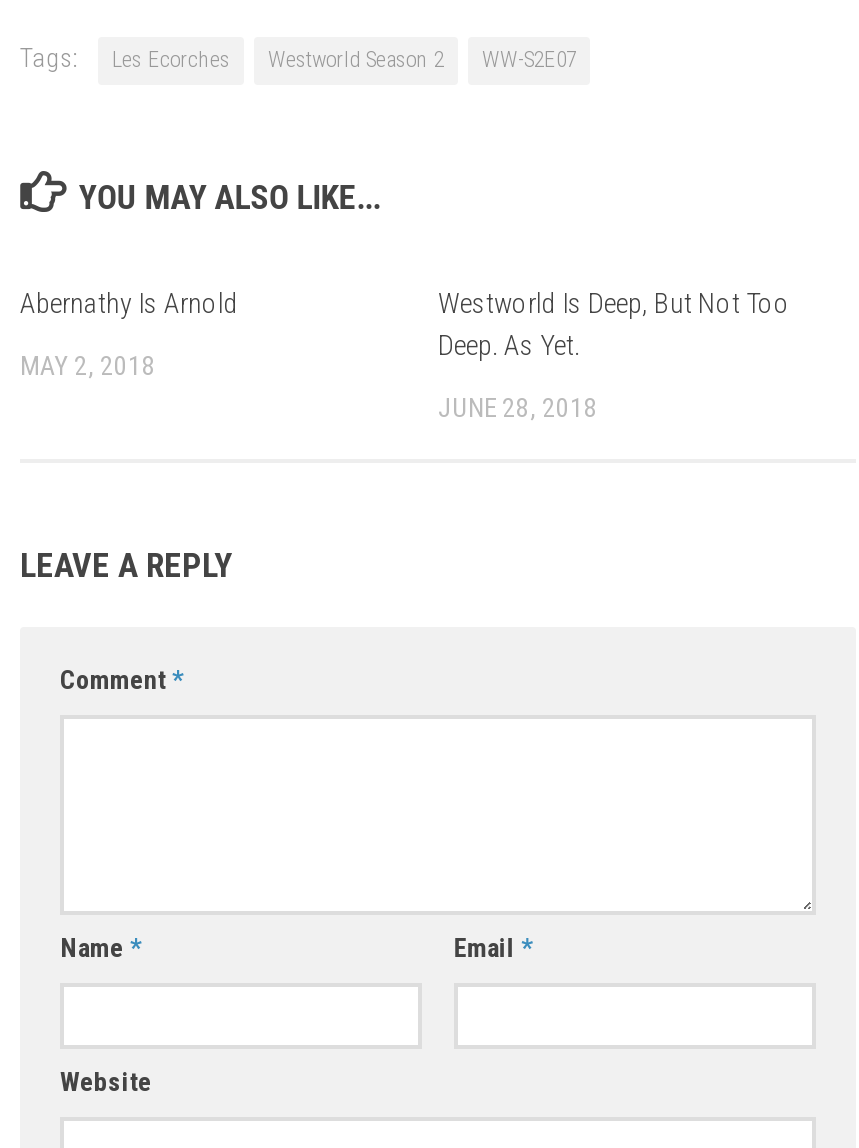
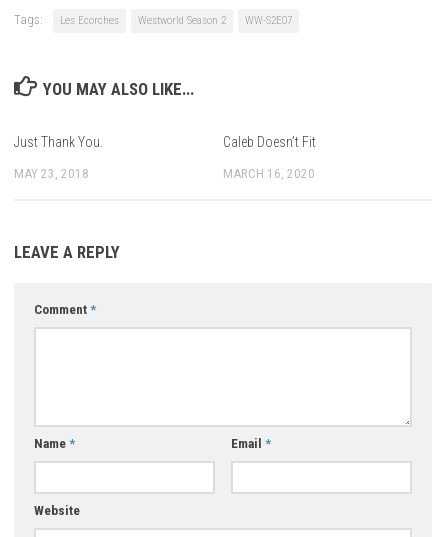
- Abernathy Is Arnold
+ Just Thank You.

- Westworld Is Deep, But Not Too
- Deep. As Yet.
+ Caleb Doesn’t Fit

- MAY 2, 2018
+ MAY 23, 2018

- JUNE 28, 2018
+ MARCH 16, 2020
